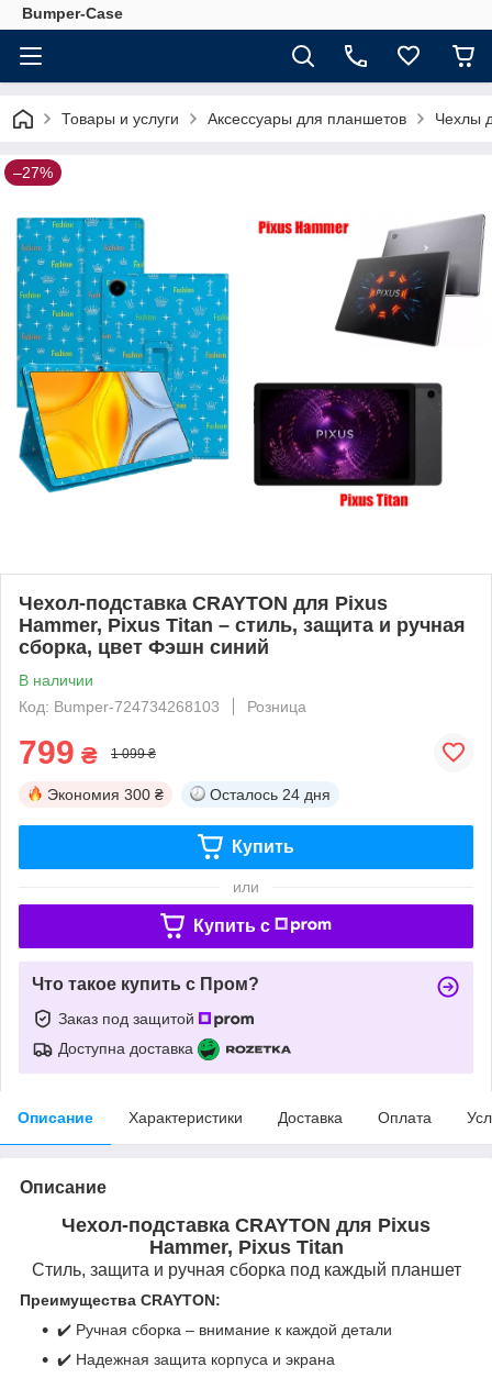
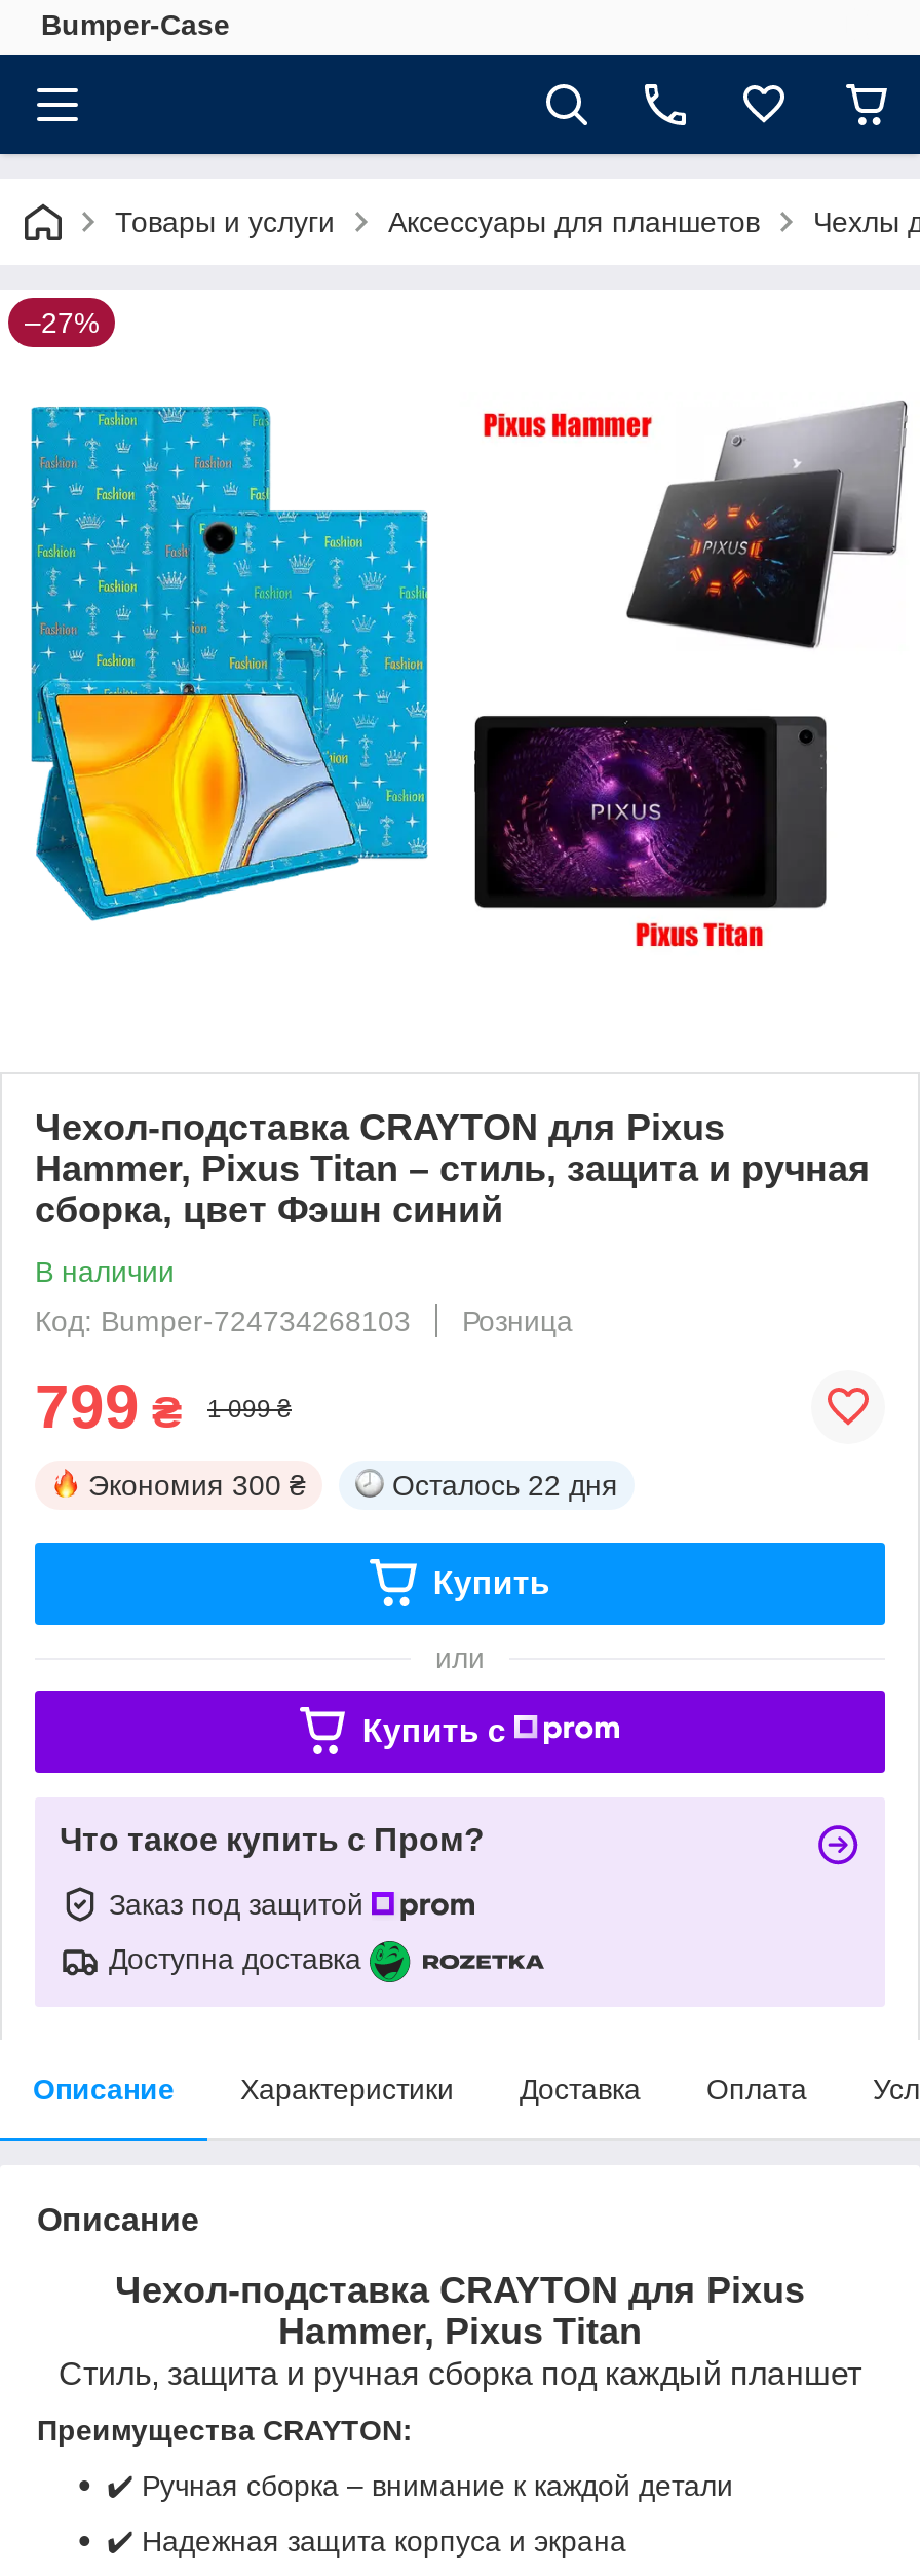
- Осталось 24 дня
+ Осталось 22 дня
